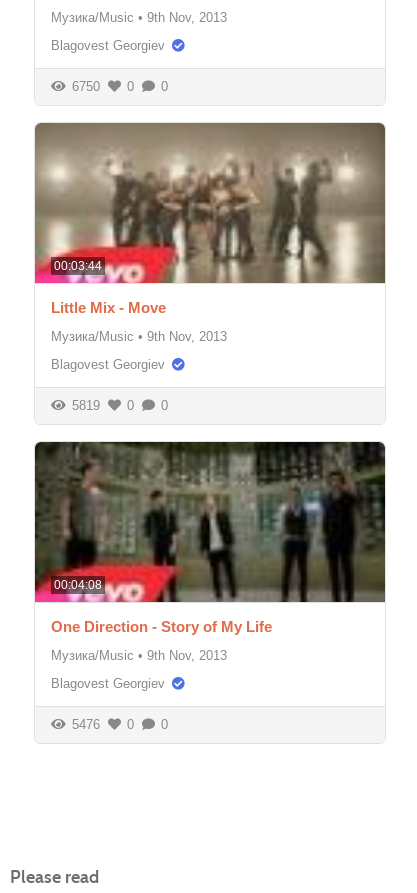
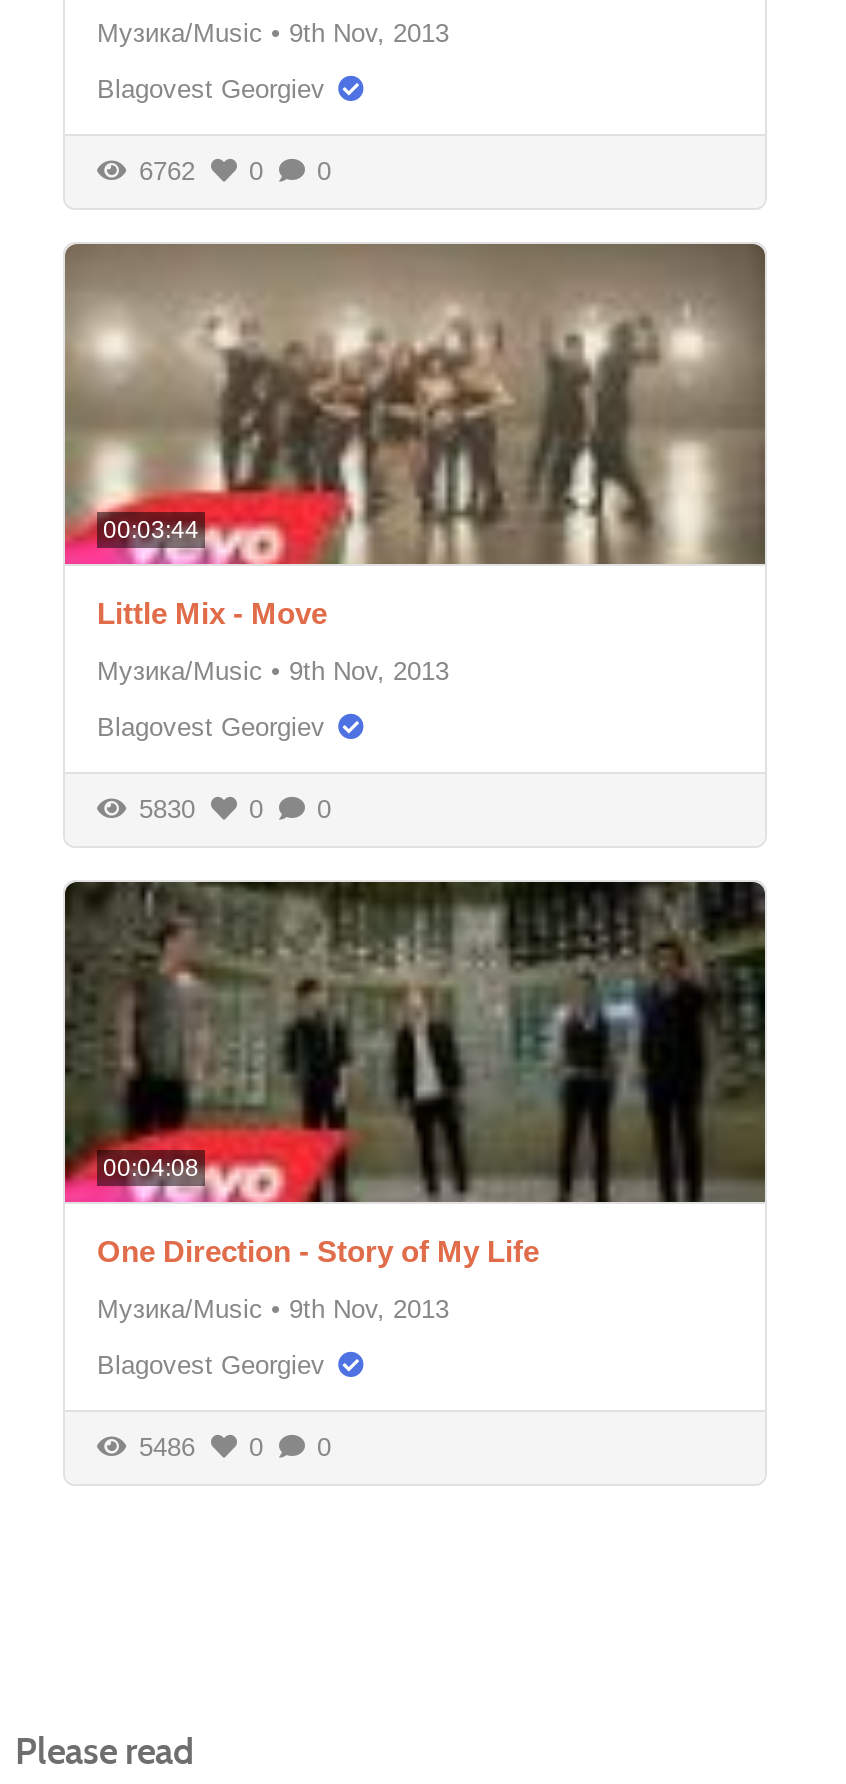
- 6750 0 0
+ 6762 0 0

- 5819 0 0
+ 5830 0 0

- 5476 0 0
+ 5486 0 0
